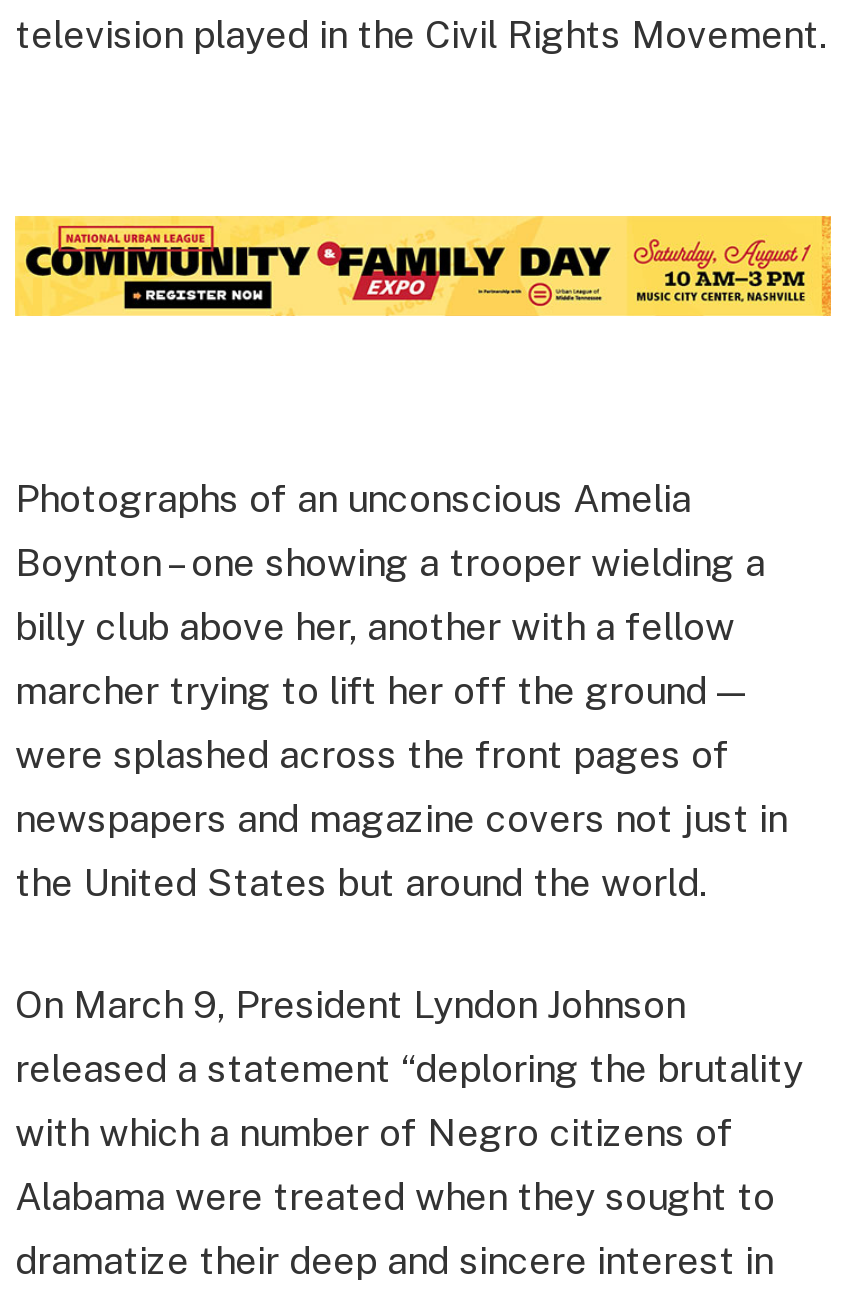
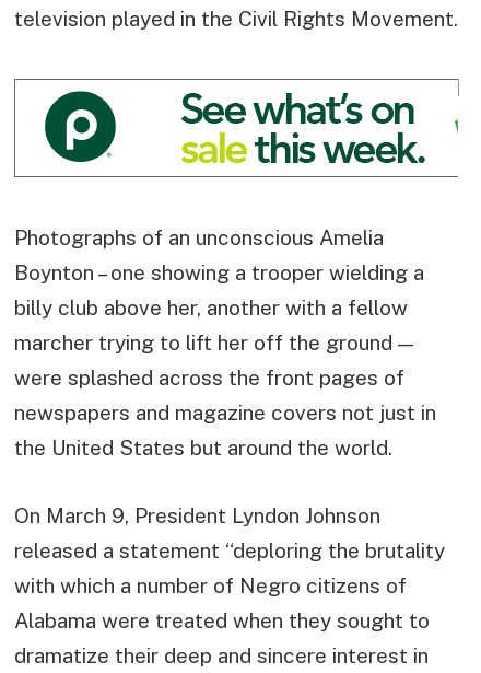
- [image]
+ [image]
